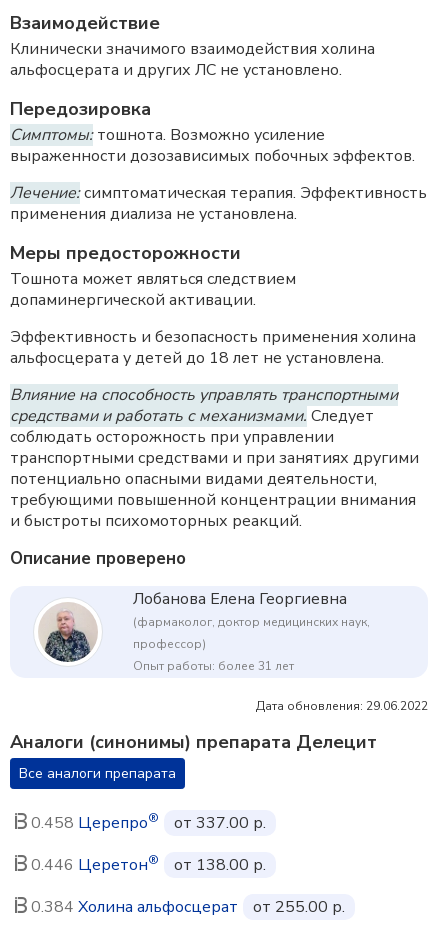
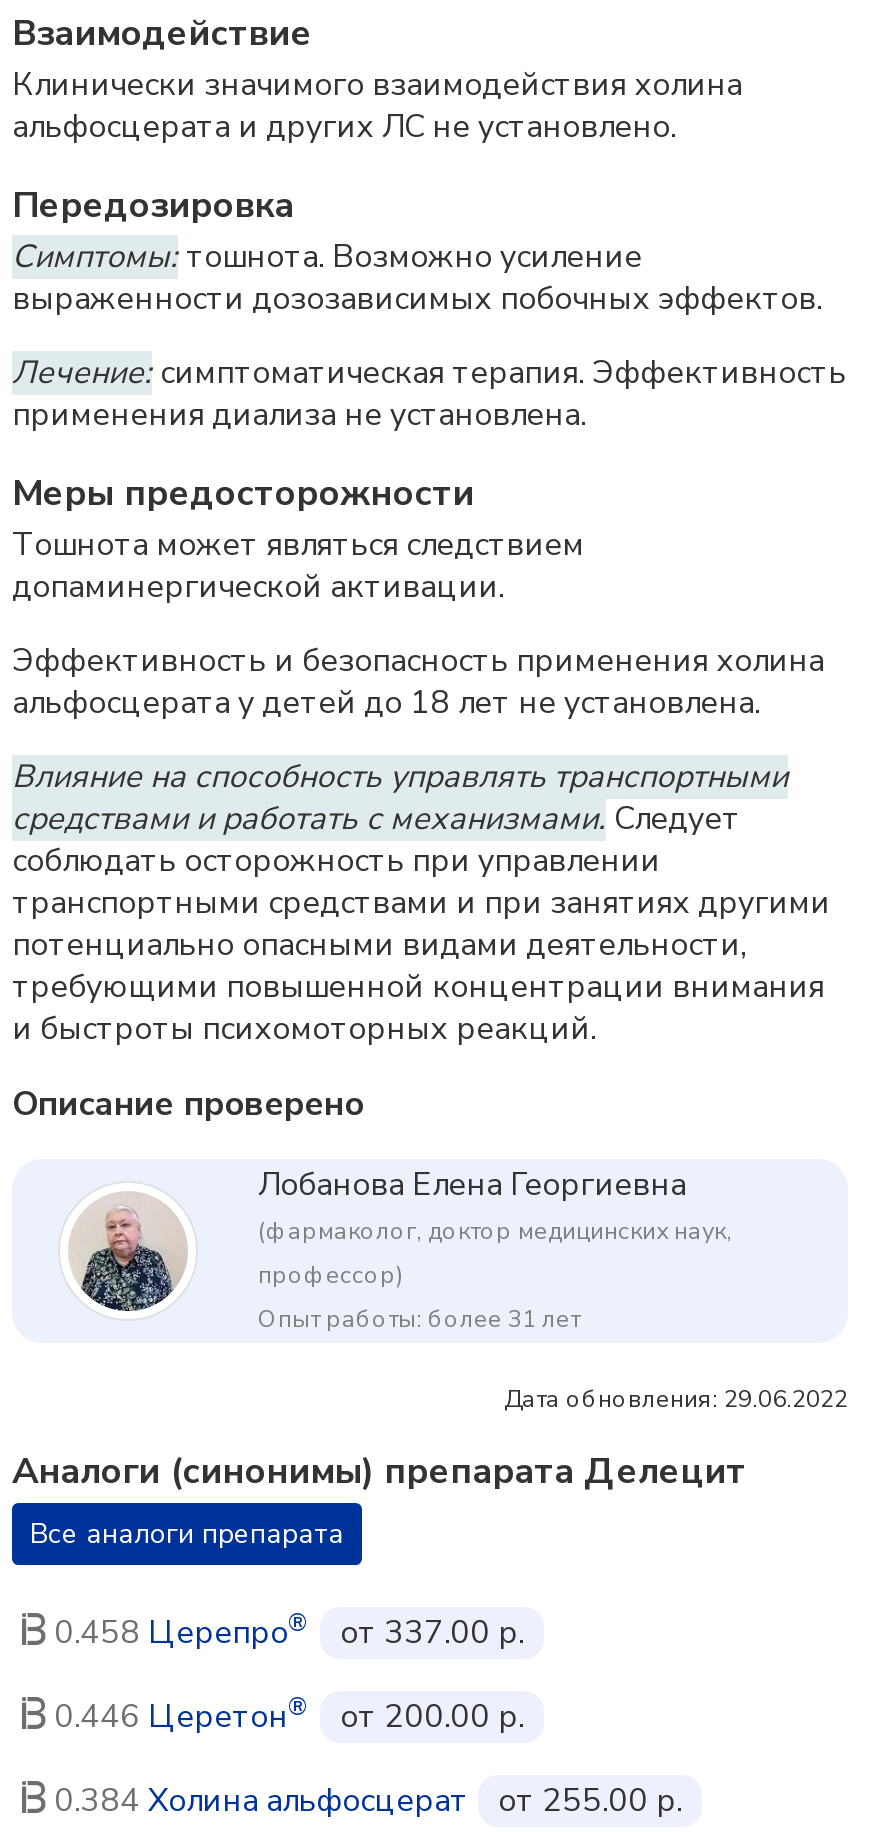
- от 138.00 р.
+ от 200.00 р.
